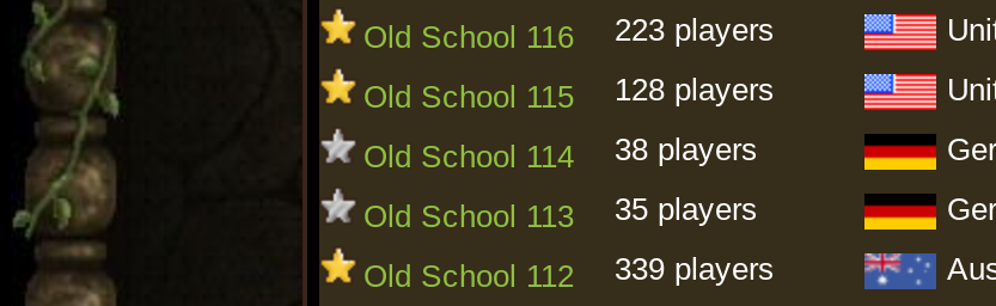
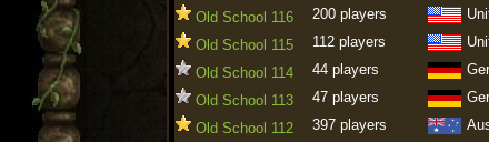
- Old School 116 223 players
+ Old School 116 200 players

- Old School 115 128 players
+ Old School 115 112 players

- Old School 114 38 players
+ Old School 114 44 players

- Old School 113 35 players
+ Old School 113 47 players

- Old School 112 339 players
+ Old School 112 397 players
